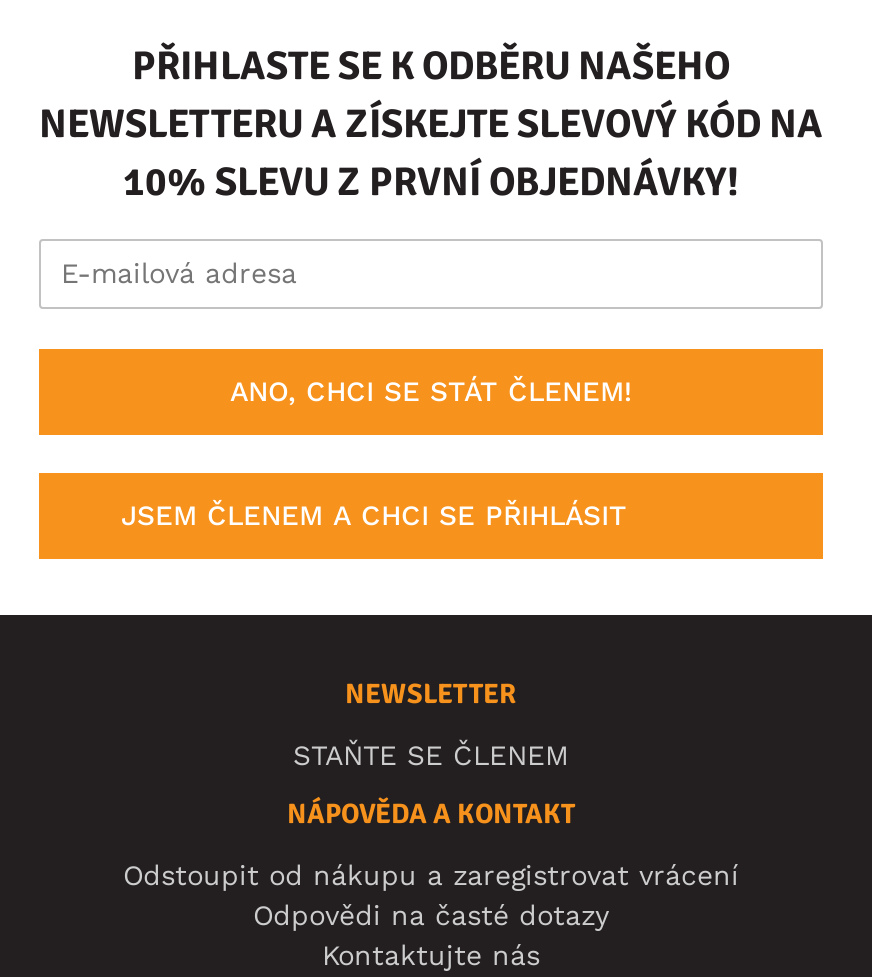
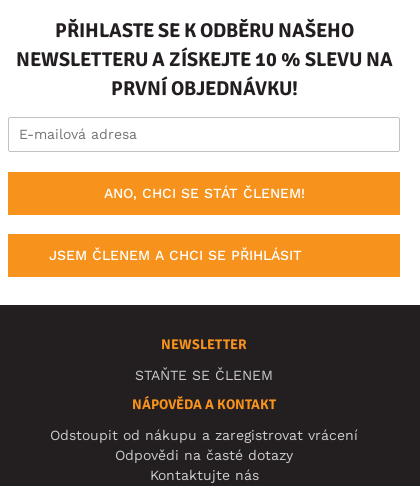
- NEWSLETTERU A ZÍSKEJTE SLEVOVÝ KÓD NA
- 10% SLEVU Z PRVNÍ OBJEDNÁVKY!
+ NEWSLETTERU A ZÍSKEJTE 10 % SLEVU NA
+ PRVNÍ OBJEDNÁVKU!
